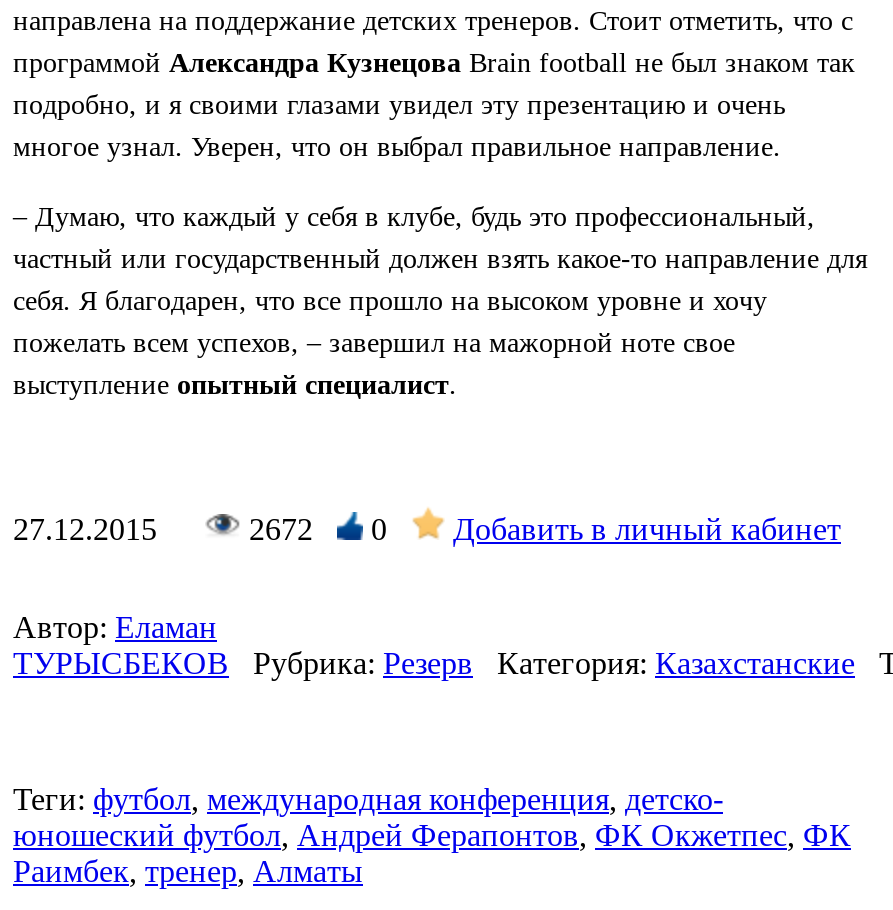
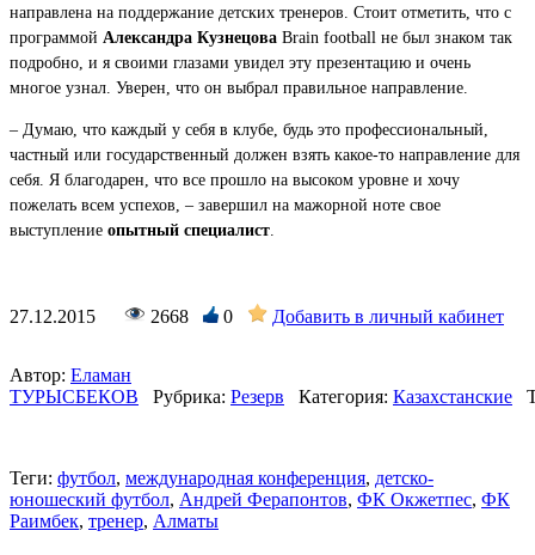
- 2672 0 Добавить в личный кабинет
+ 2668 0 Добавить в личный кабинет
